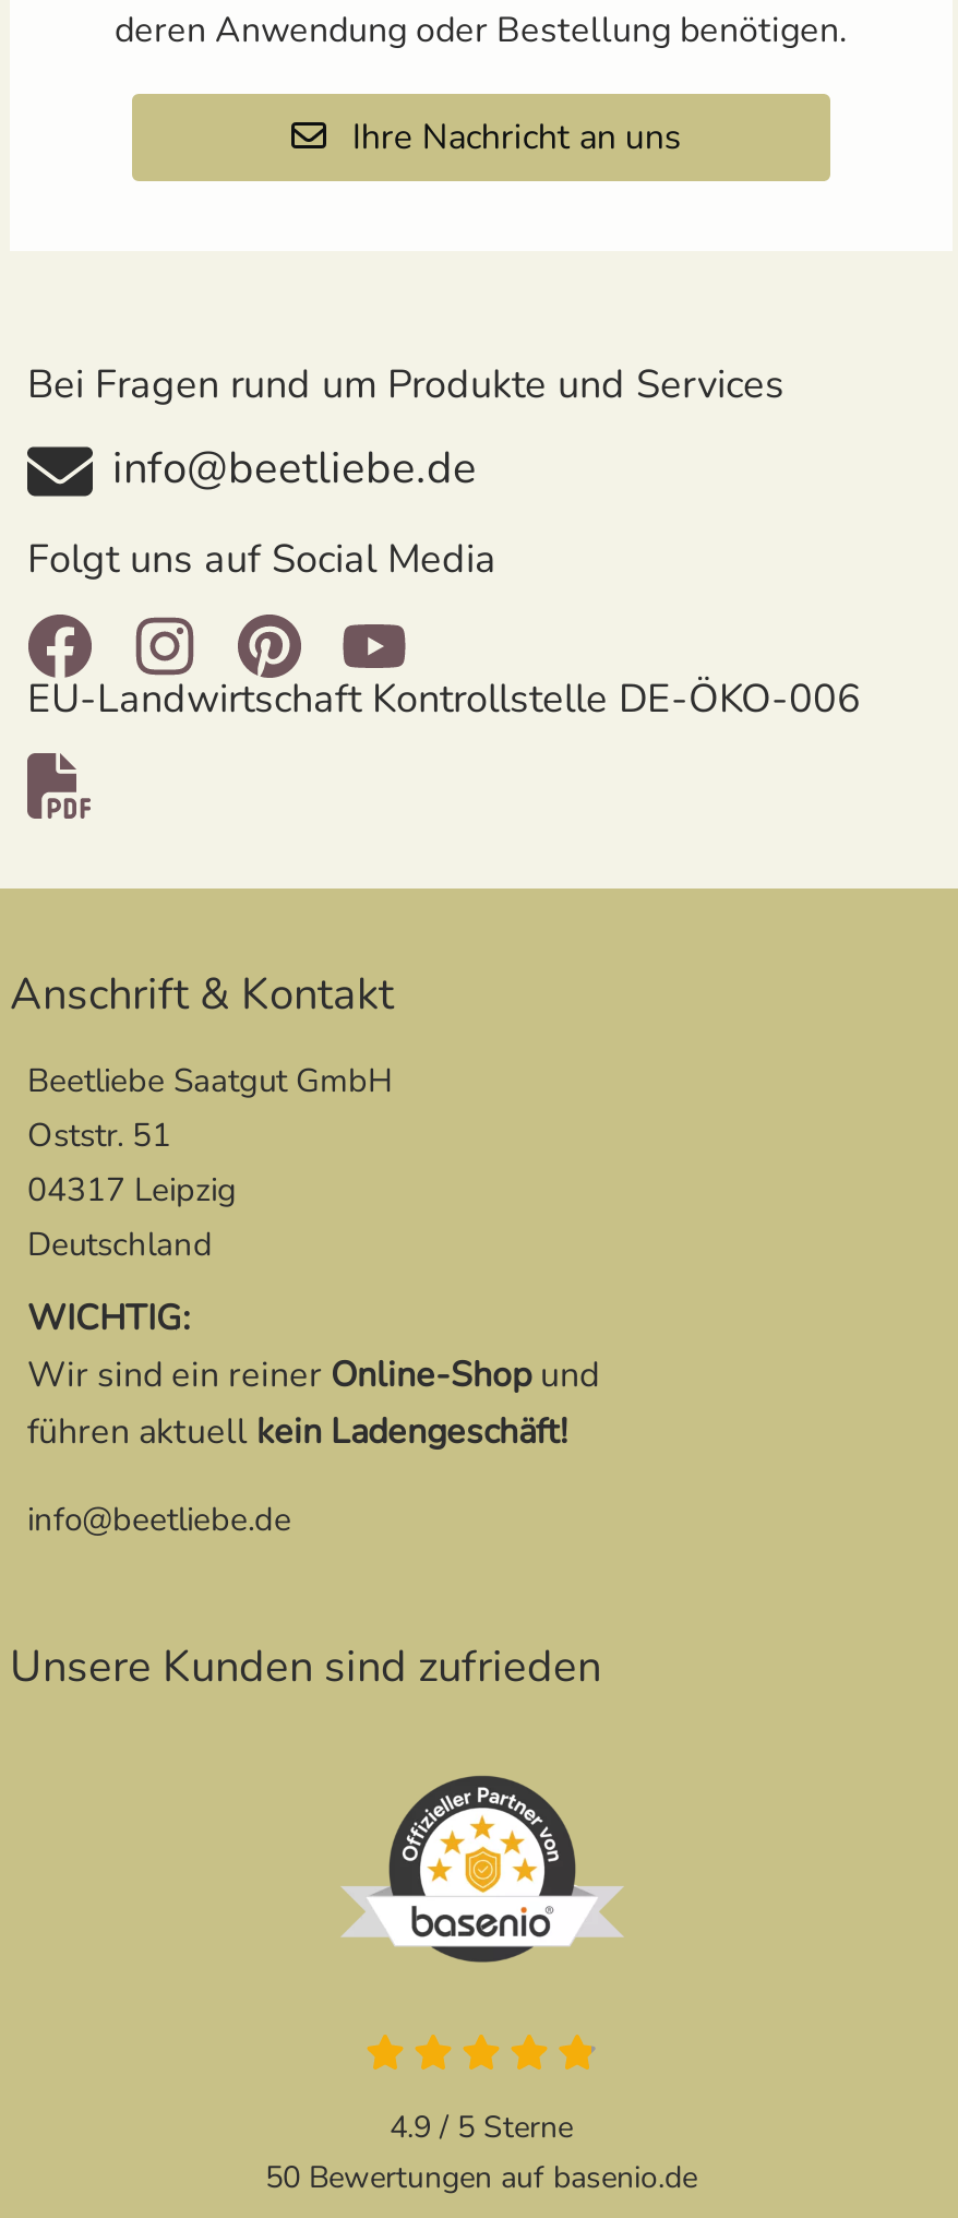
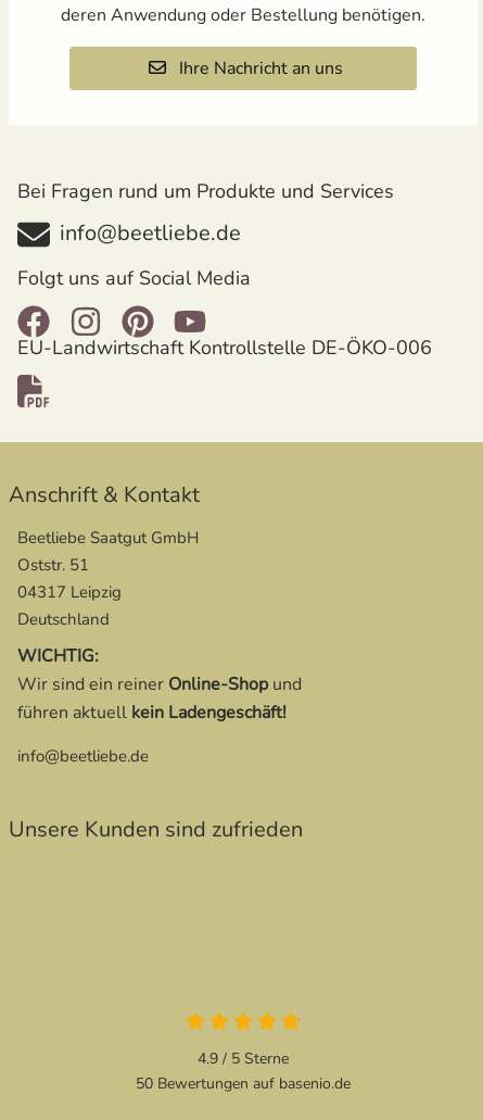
- [image]
